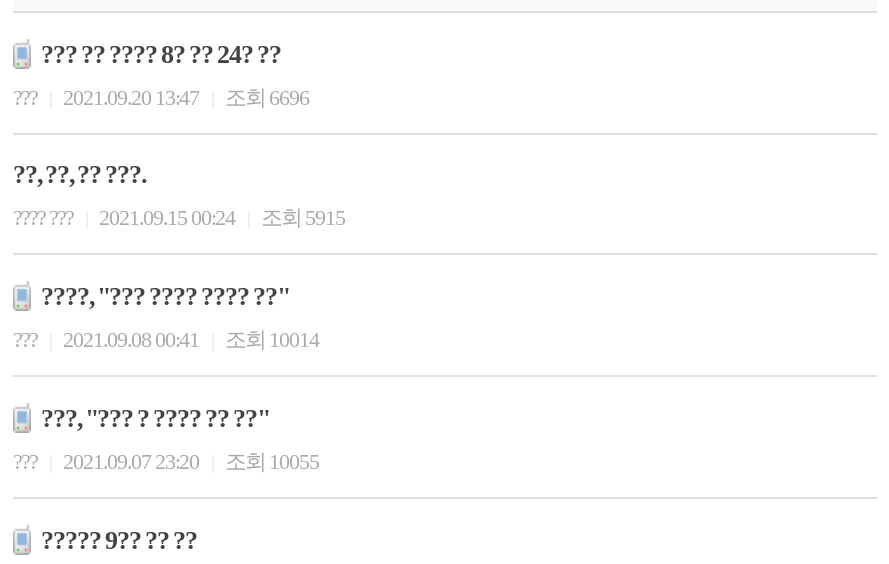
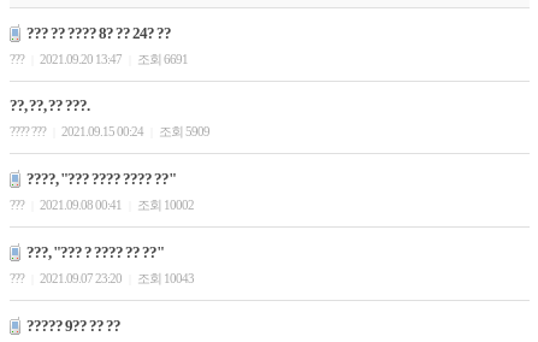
- 조회 6696
+ 조회 6691

- 조회 5915
+ 조회 5909

- 조회 10014
+ 조회 10002

- 조회 10055
+ 조회 10043
